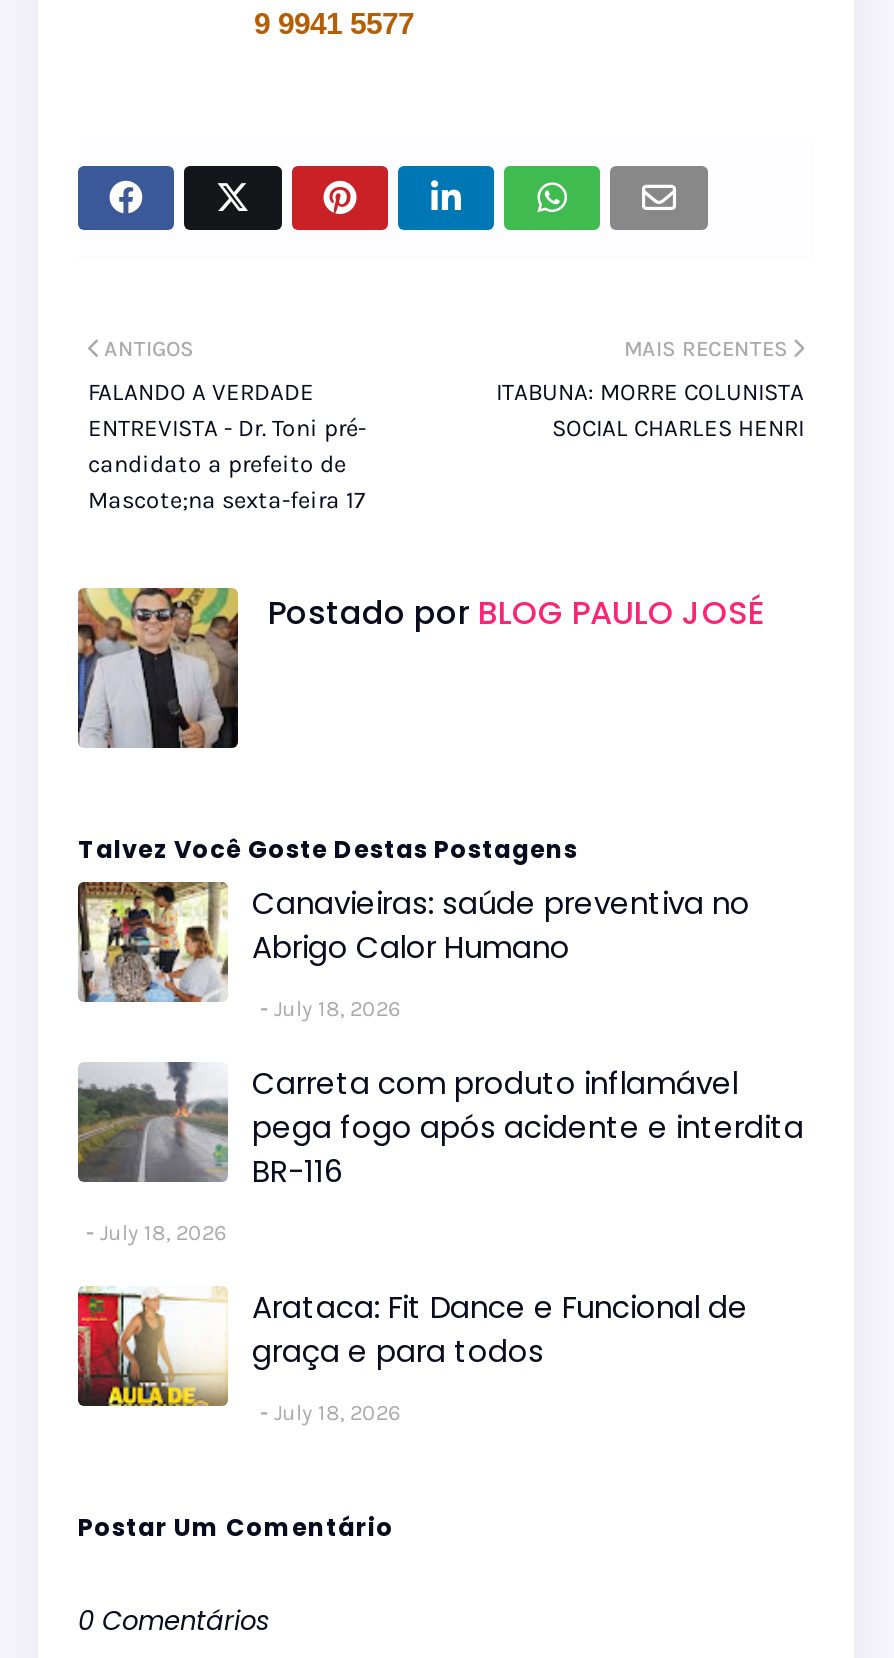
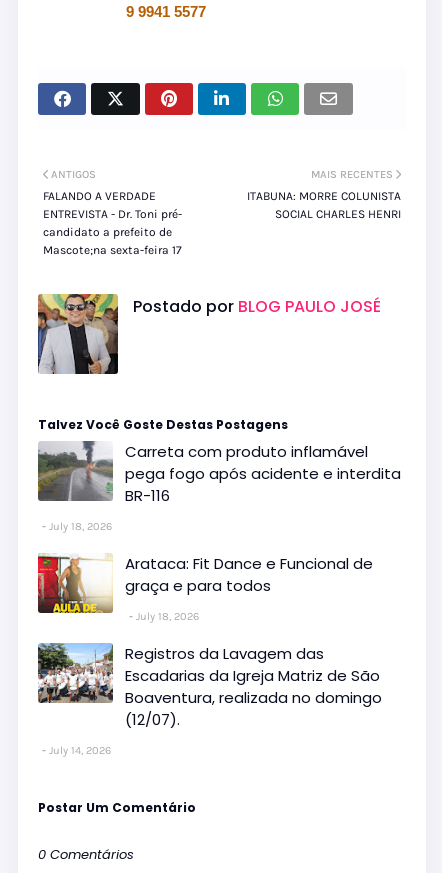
- [image]
- Canavieiras: saúde preventiva no
- Abrigo Calor Humano
- July 18, 2026

moved up: [image] | Carreta com produto inflamável | pega fogo após acidente e interdita | BR-116 | July 18, 2026 | Arataca: Fit Dance e Funcional de | graça e para todos | July 18, 2026

+ [image]
+ Registros da Lavagem das
+ Escadarias da Igreja Matriz de São
+ Boaventura, realizada no domingo
+ (12/07).
+ July 14, 2026
